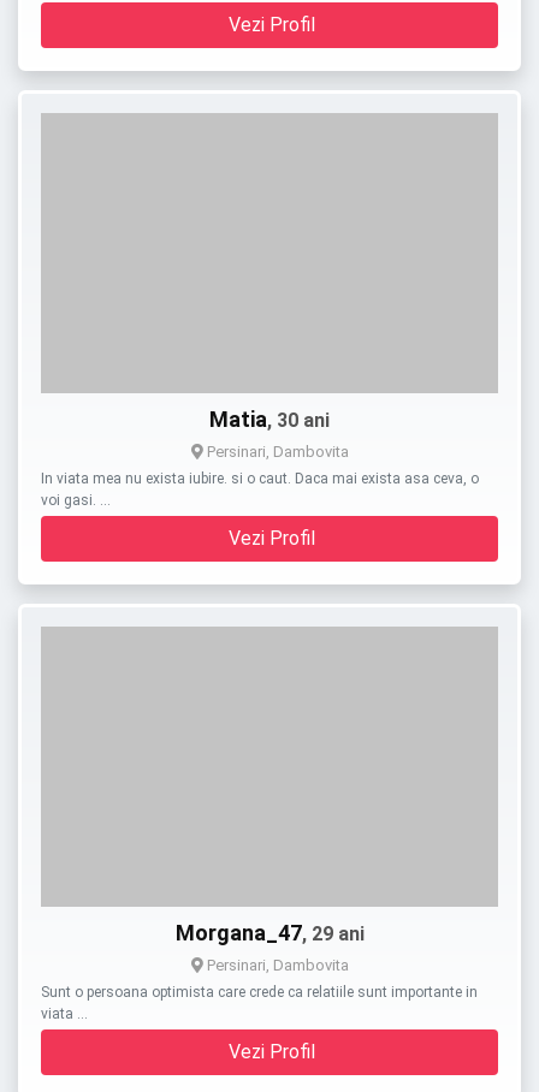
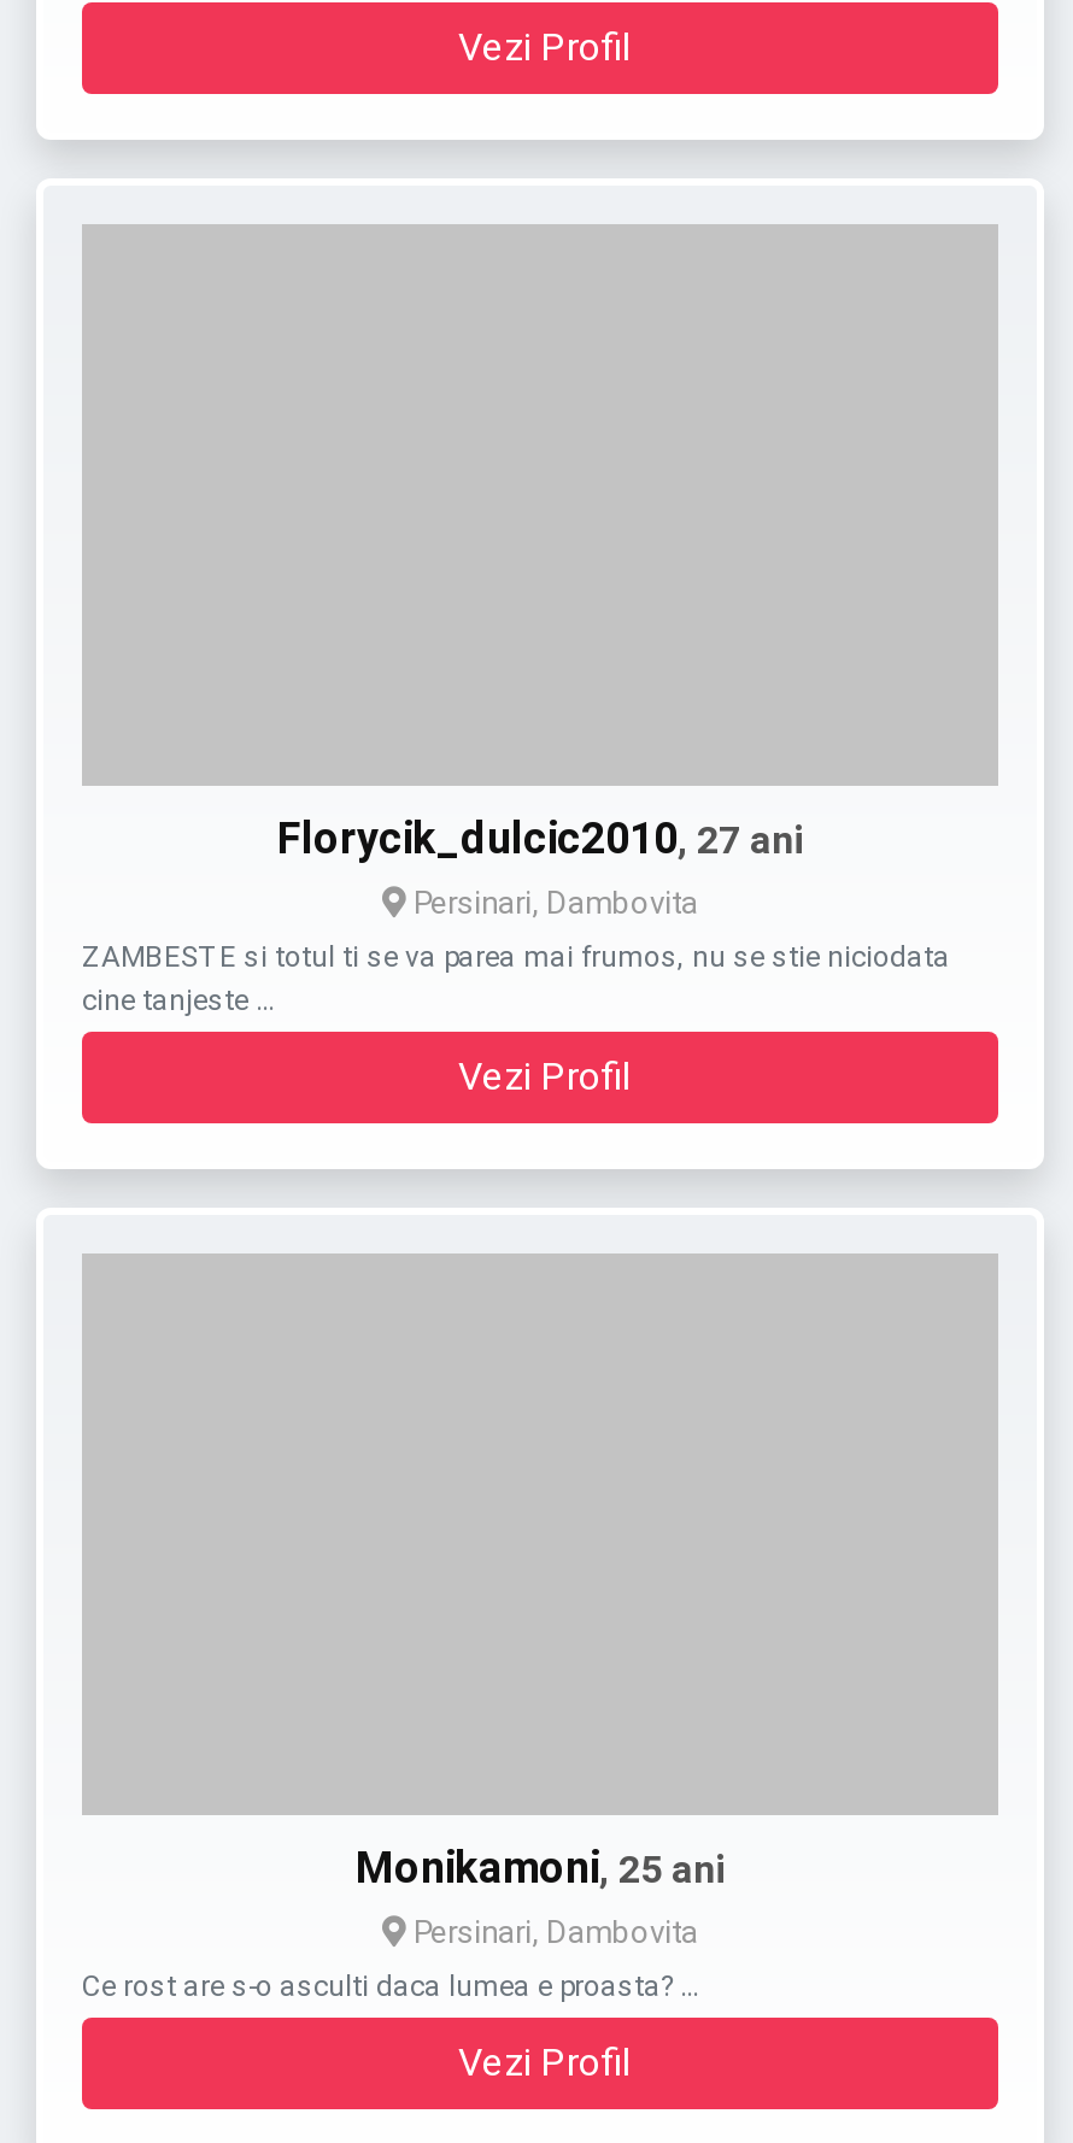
- Matia, 30 ani
+ Florycik_dulcic2010, 27 ani

- In viata mea nu exista iubire. si o caut. Daca mai exista asa ceva, o
- voi gasi. …
+ ZAMBESTE si totul ti se va parea mai frumos, nu se stie niciodata
+ cine tanjeste …

- Morgana_47, 29 ani
+ Monikamoni, 25 ani

- Sunt o persoana optimista care crede ca relatiile sunt importante in
- viata …
+ Ce rost are s-o asculti daca lumea e proasta? …
